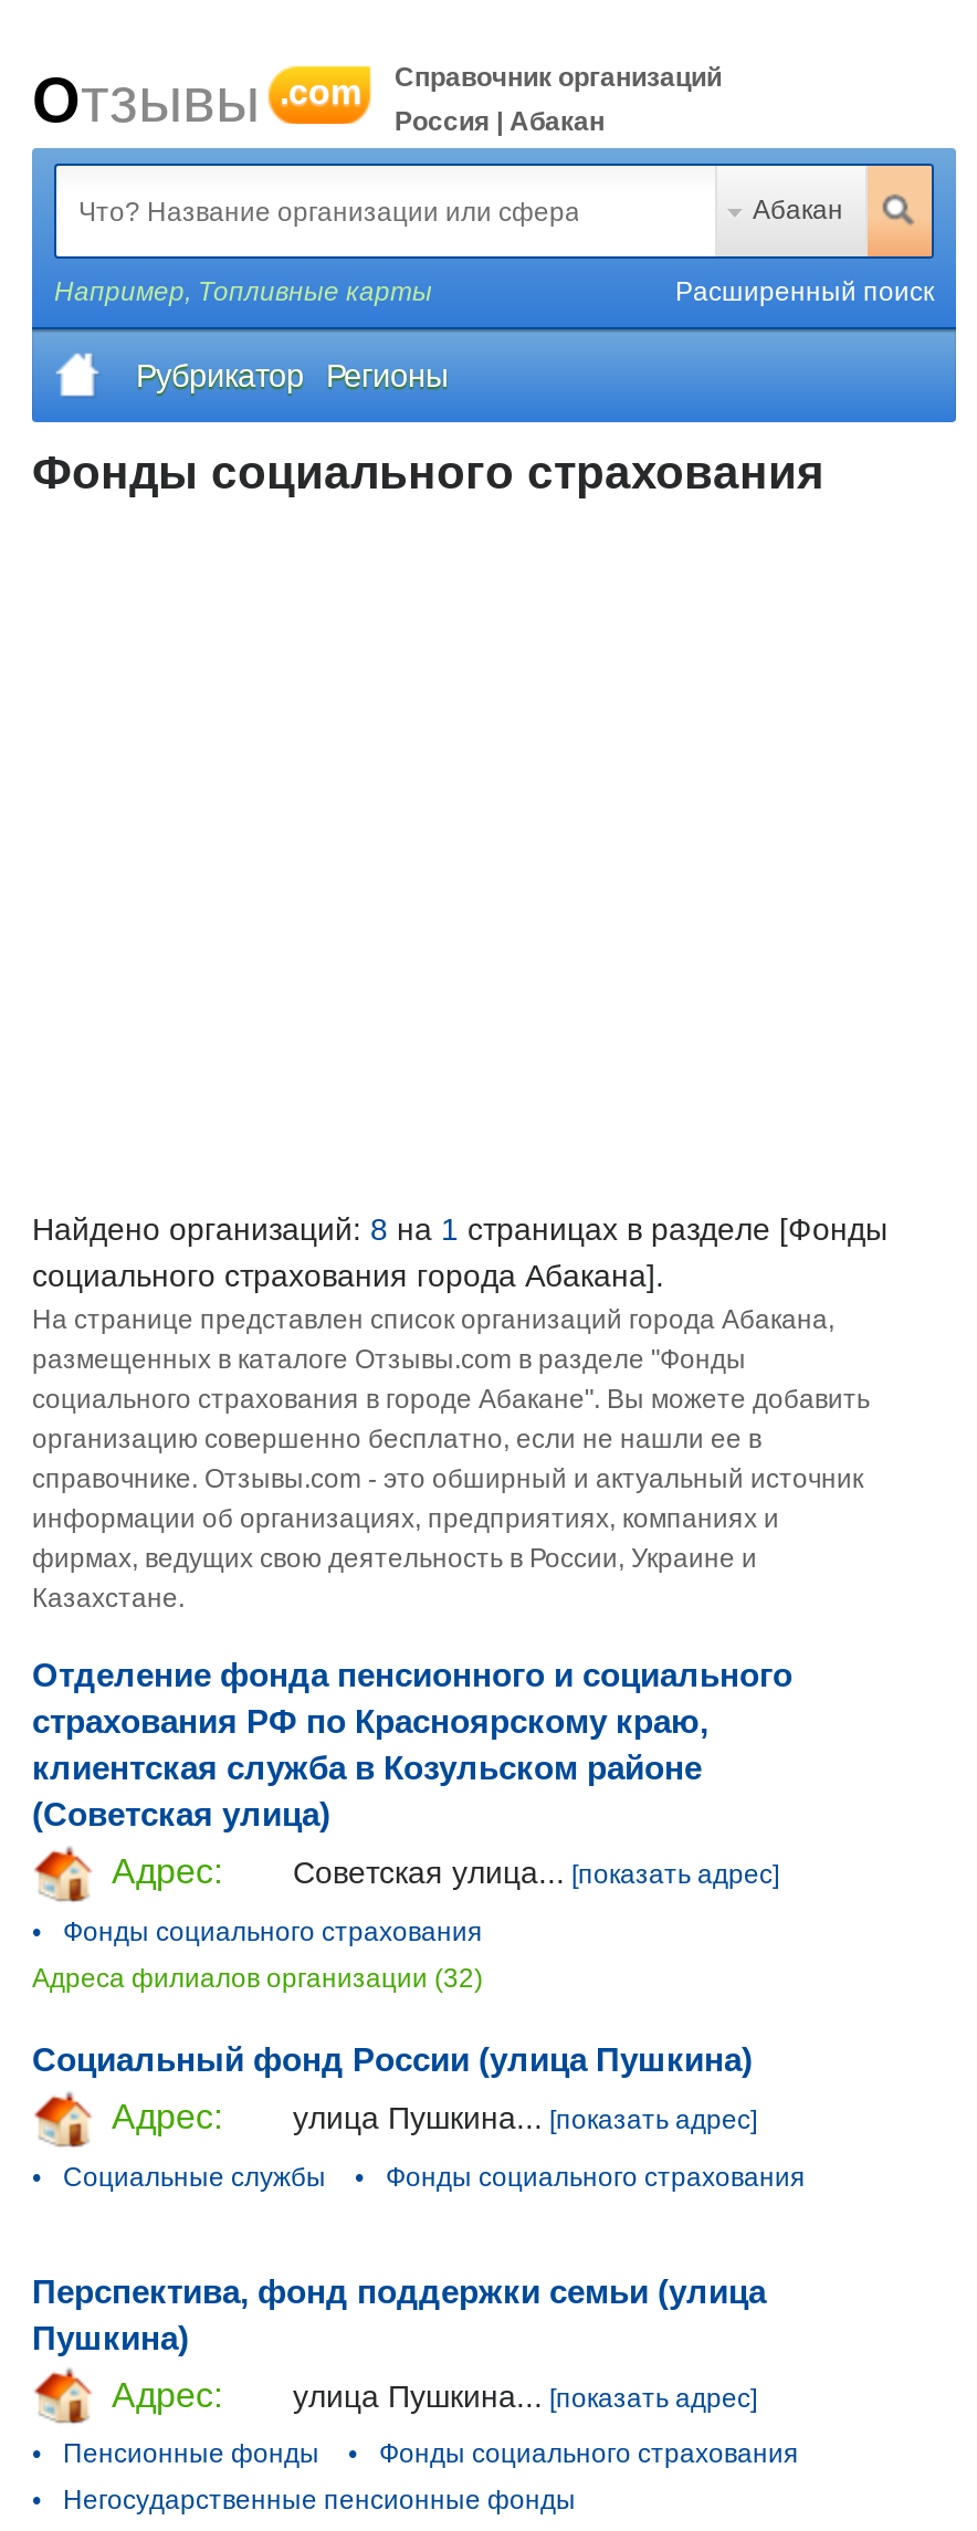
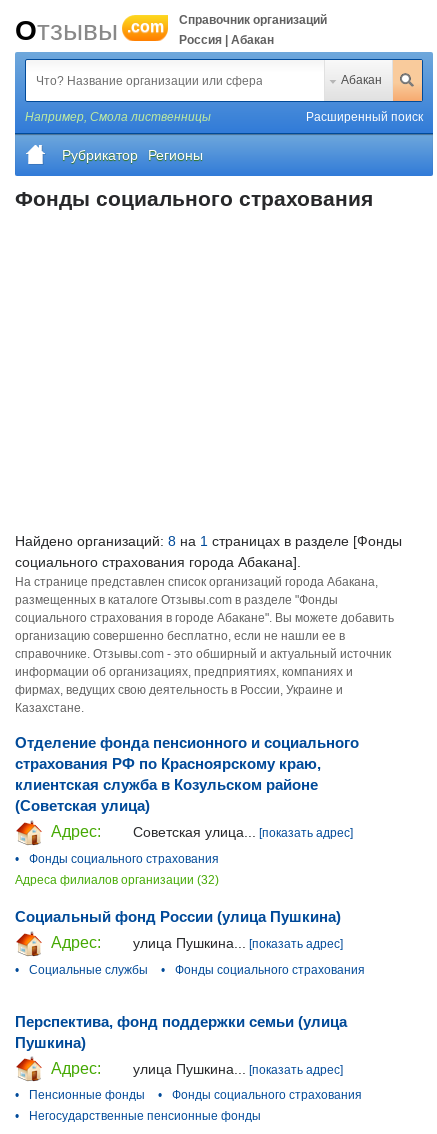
- Например, Топливные карты
+ Например, Смола лиственницы
